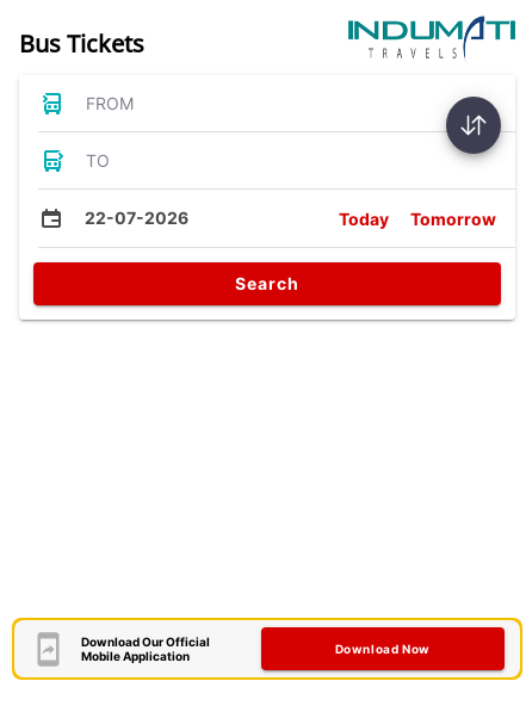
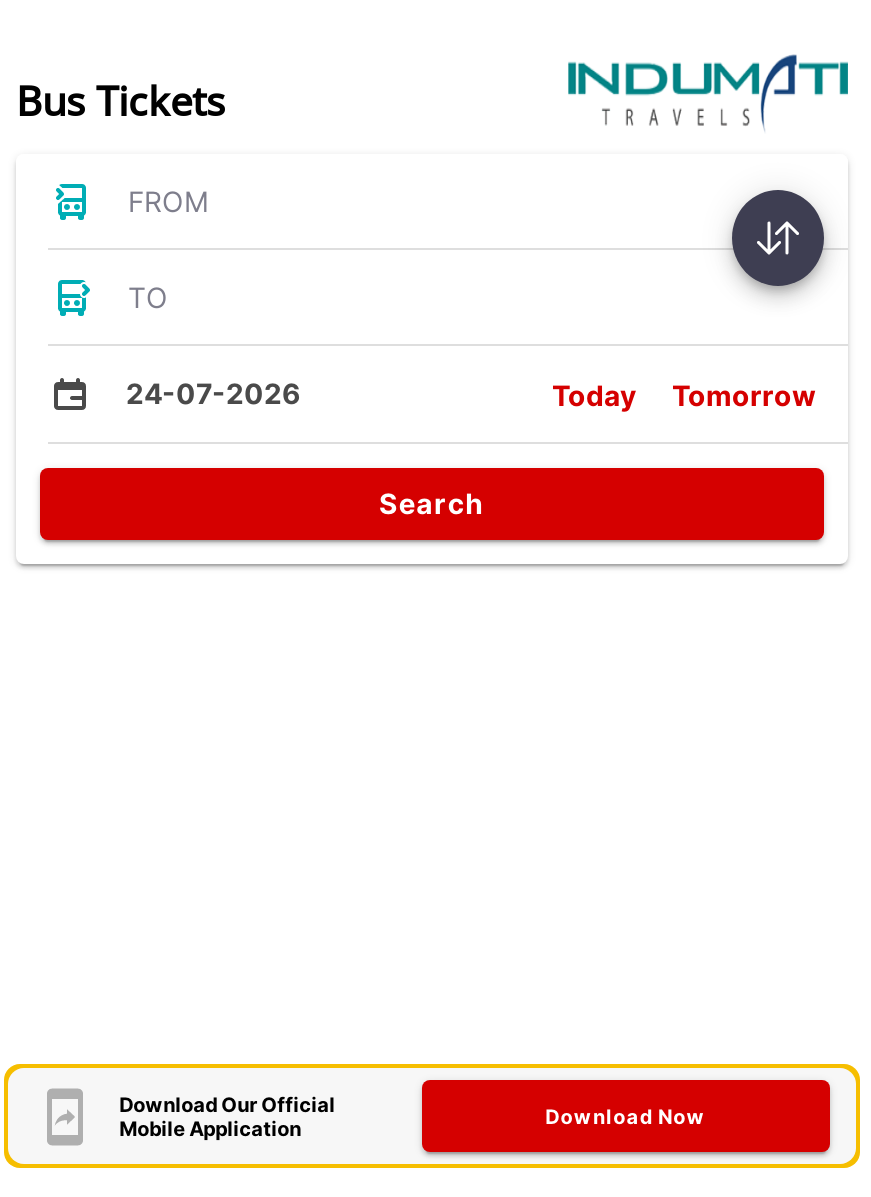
- 22-07-2026
+ 24-07-2026
